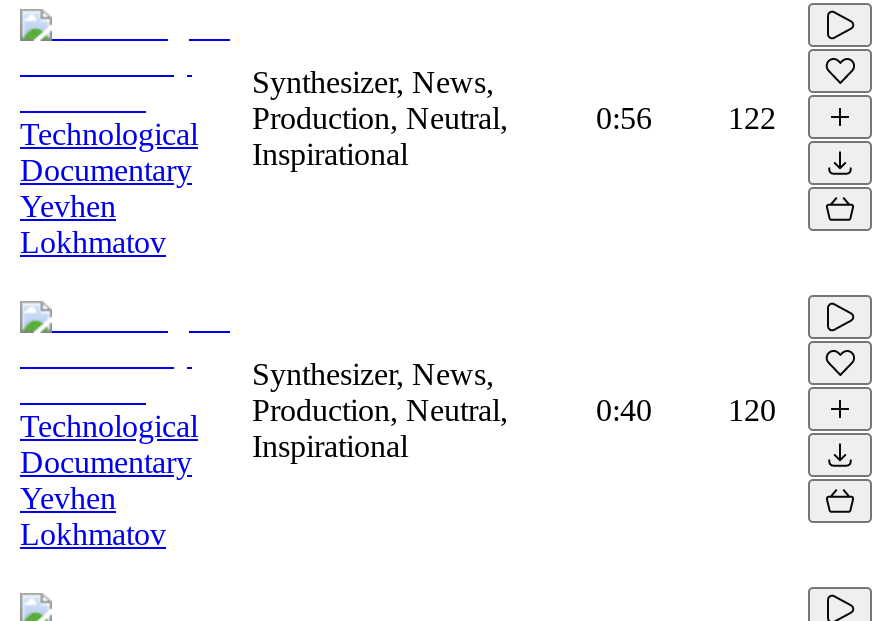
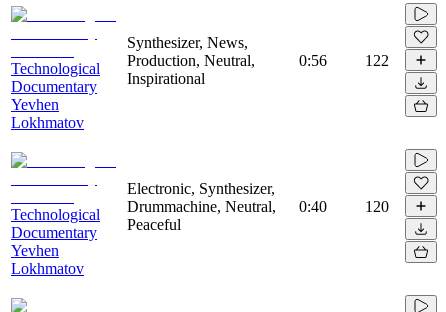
- Synthesizer, News,
- Production, Neutral,
- Inspirational
+ Electronic, Synthesizer,
+ Drummachine, Neutral,
+ Peaceful
